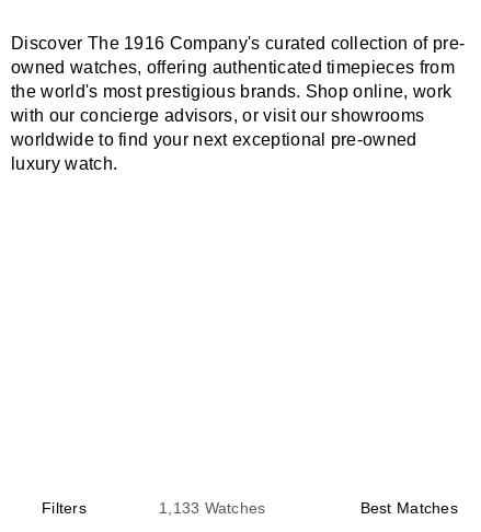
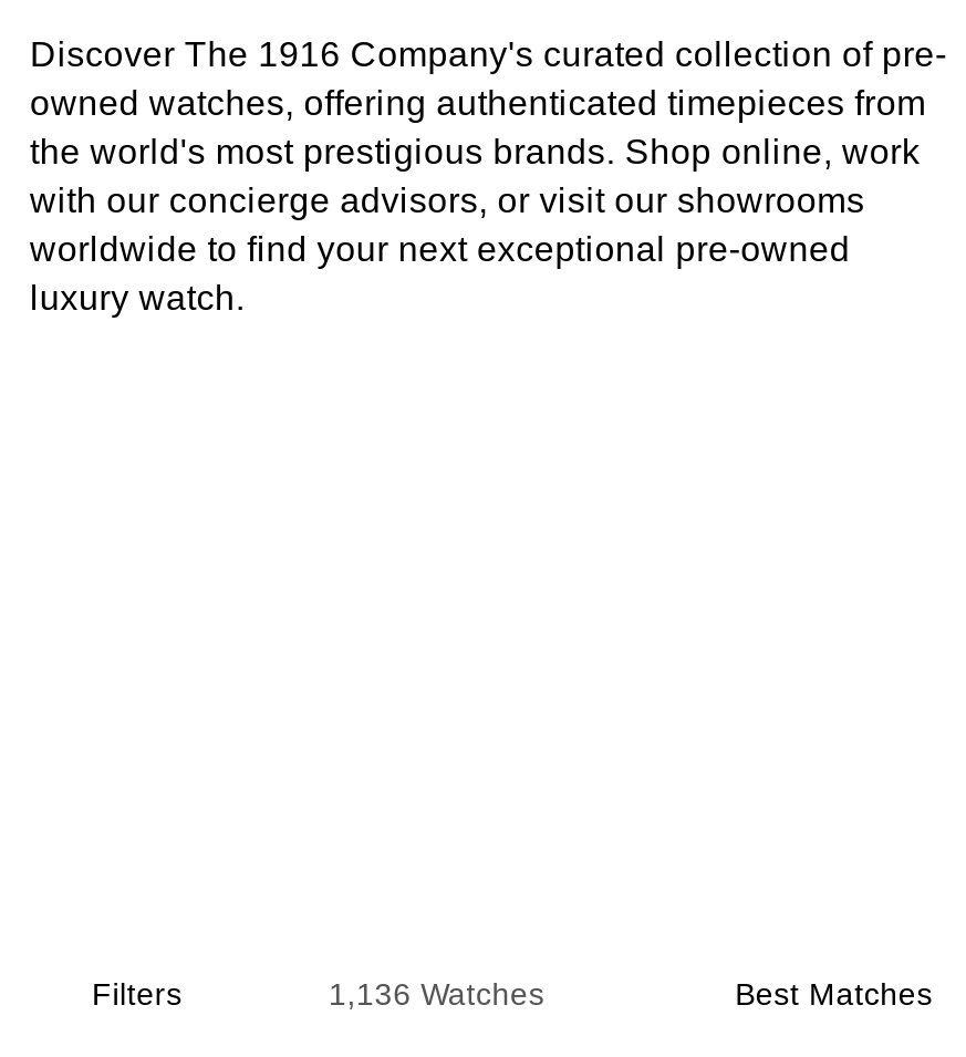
- 1,133 Watches
+ 1,136 Watches
